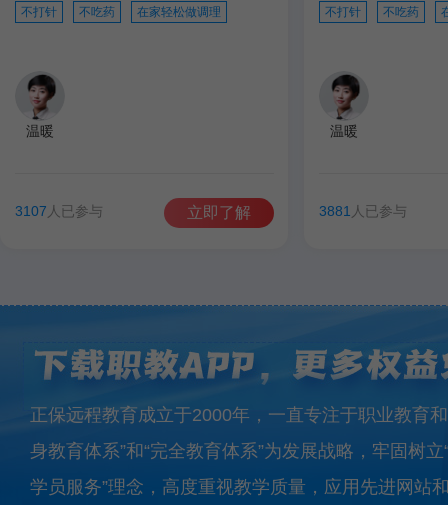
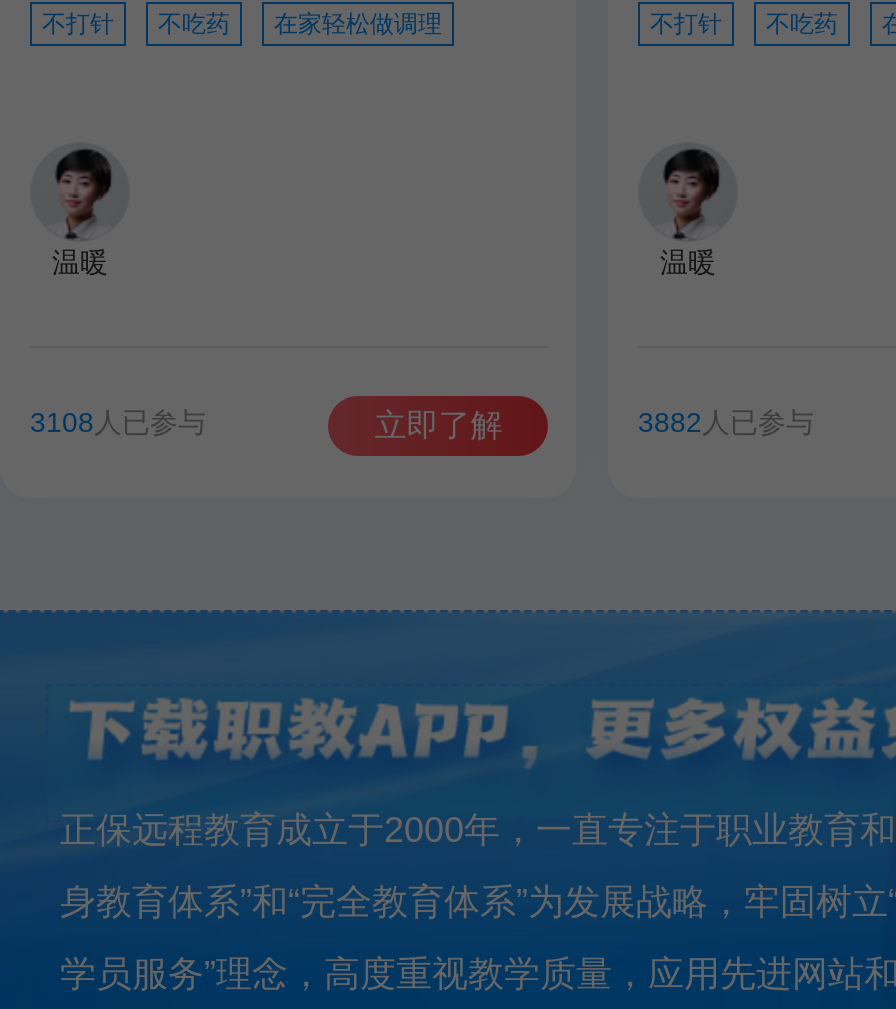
- 3107人已参与
+ 3108人已参与

- 3881人已参与
+ 3882人已参与
